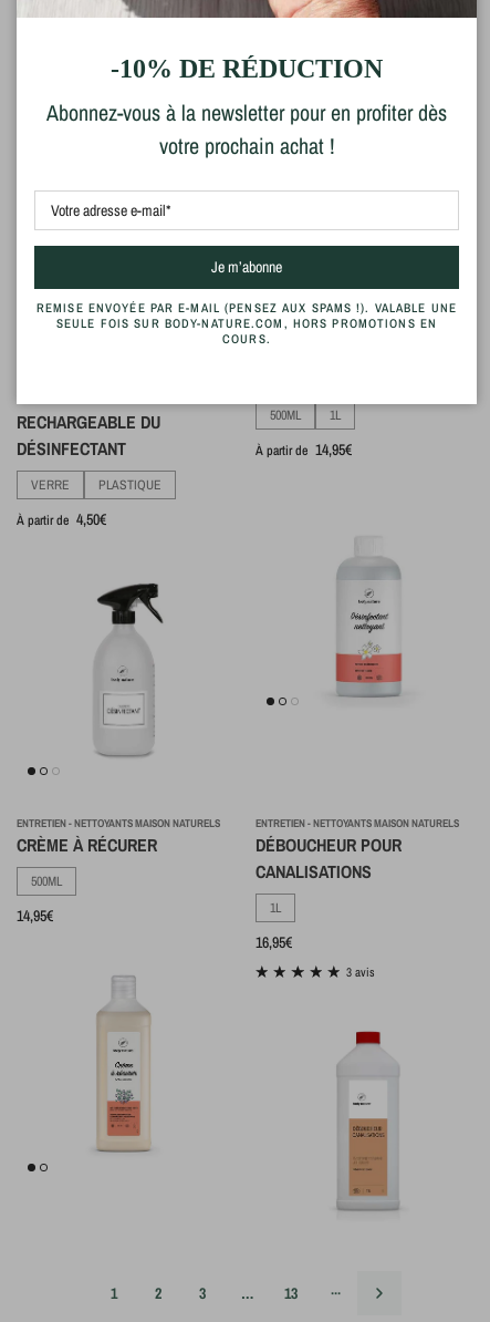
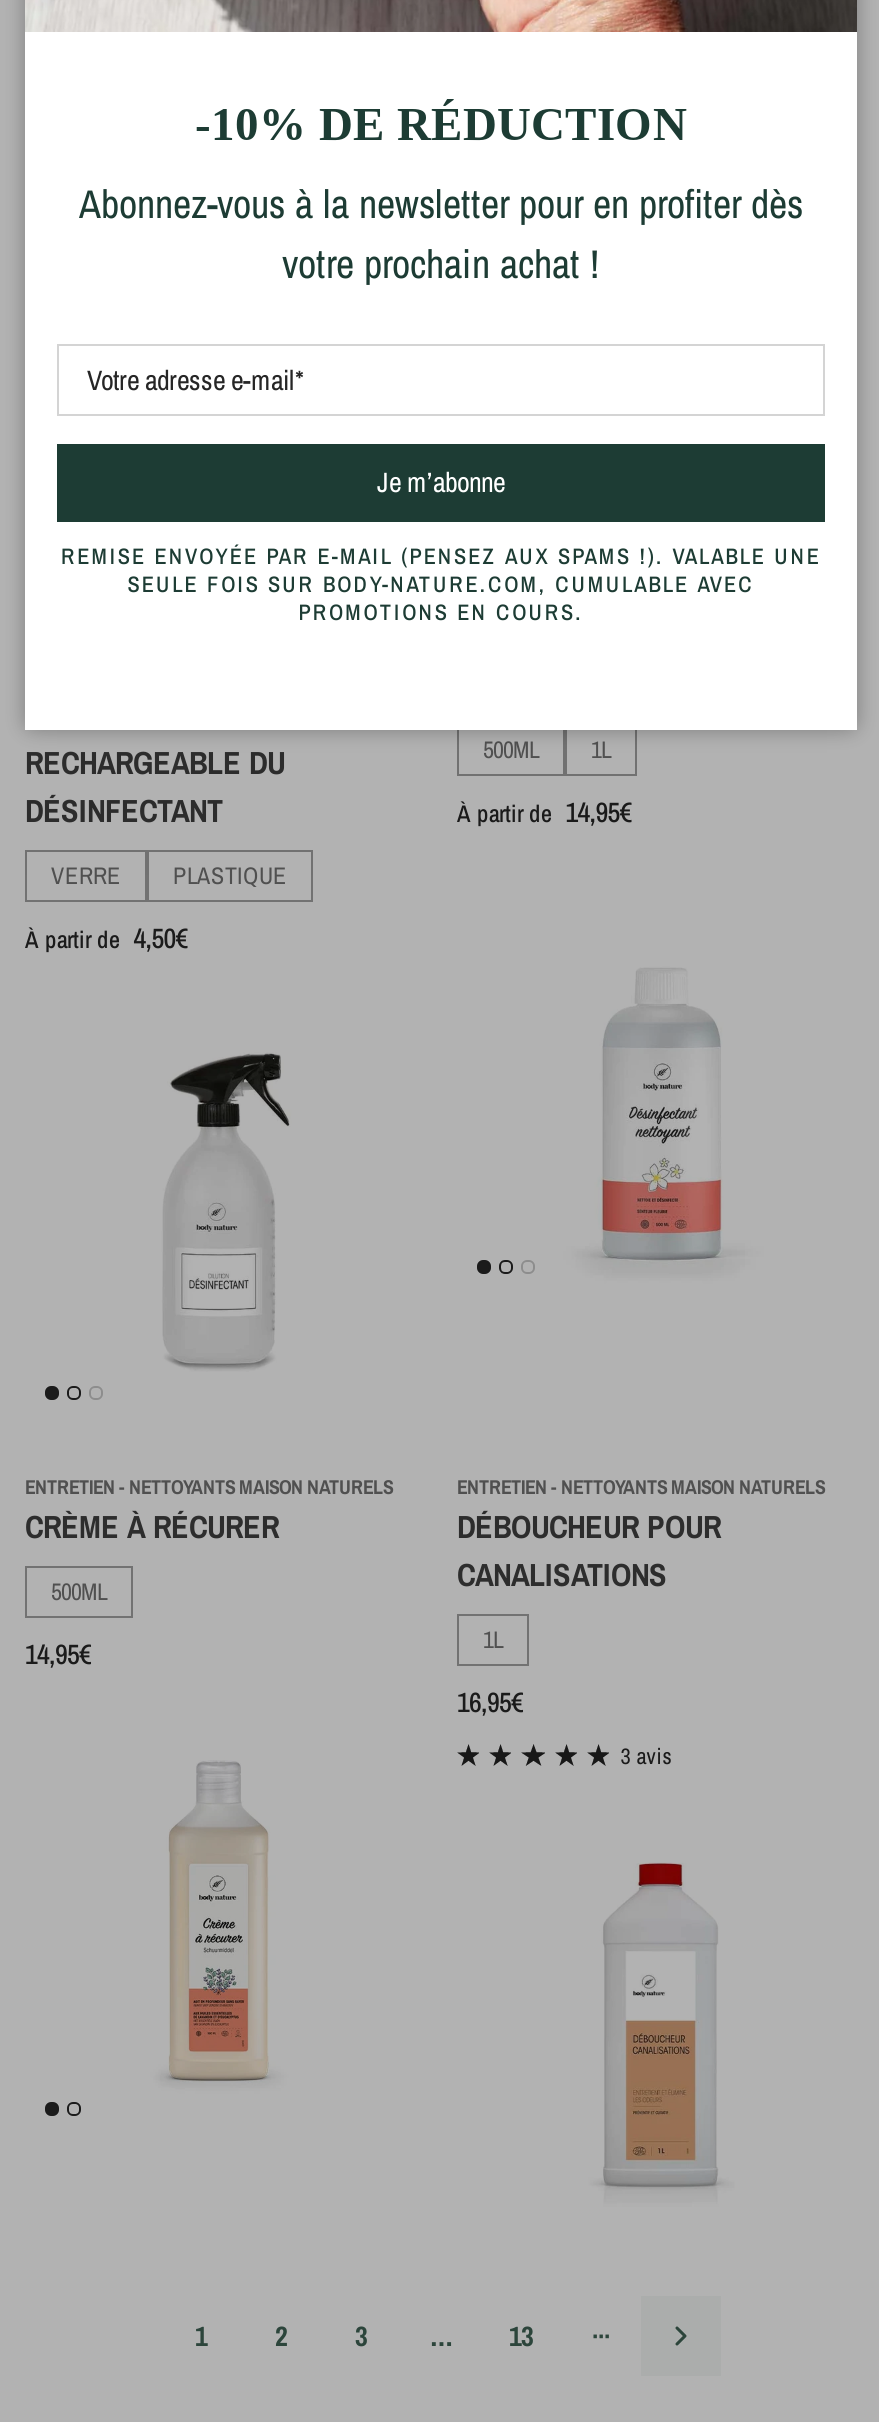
- SEULE FOIS SUR BODY-NATURE.COM, HORS PROMOTIONS EN
- COURS.
+ SEULE FOIS SUR BODY-NATURE.COM, CUMULABLE AVEC
+ PROMOTIONS EN COURS.
